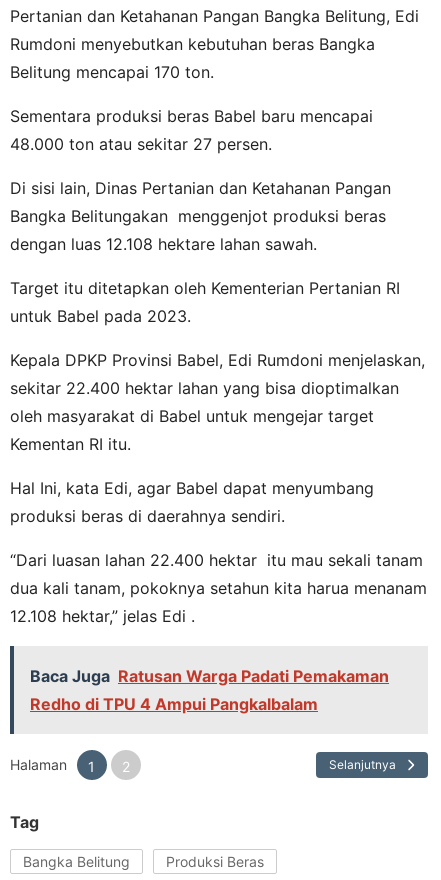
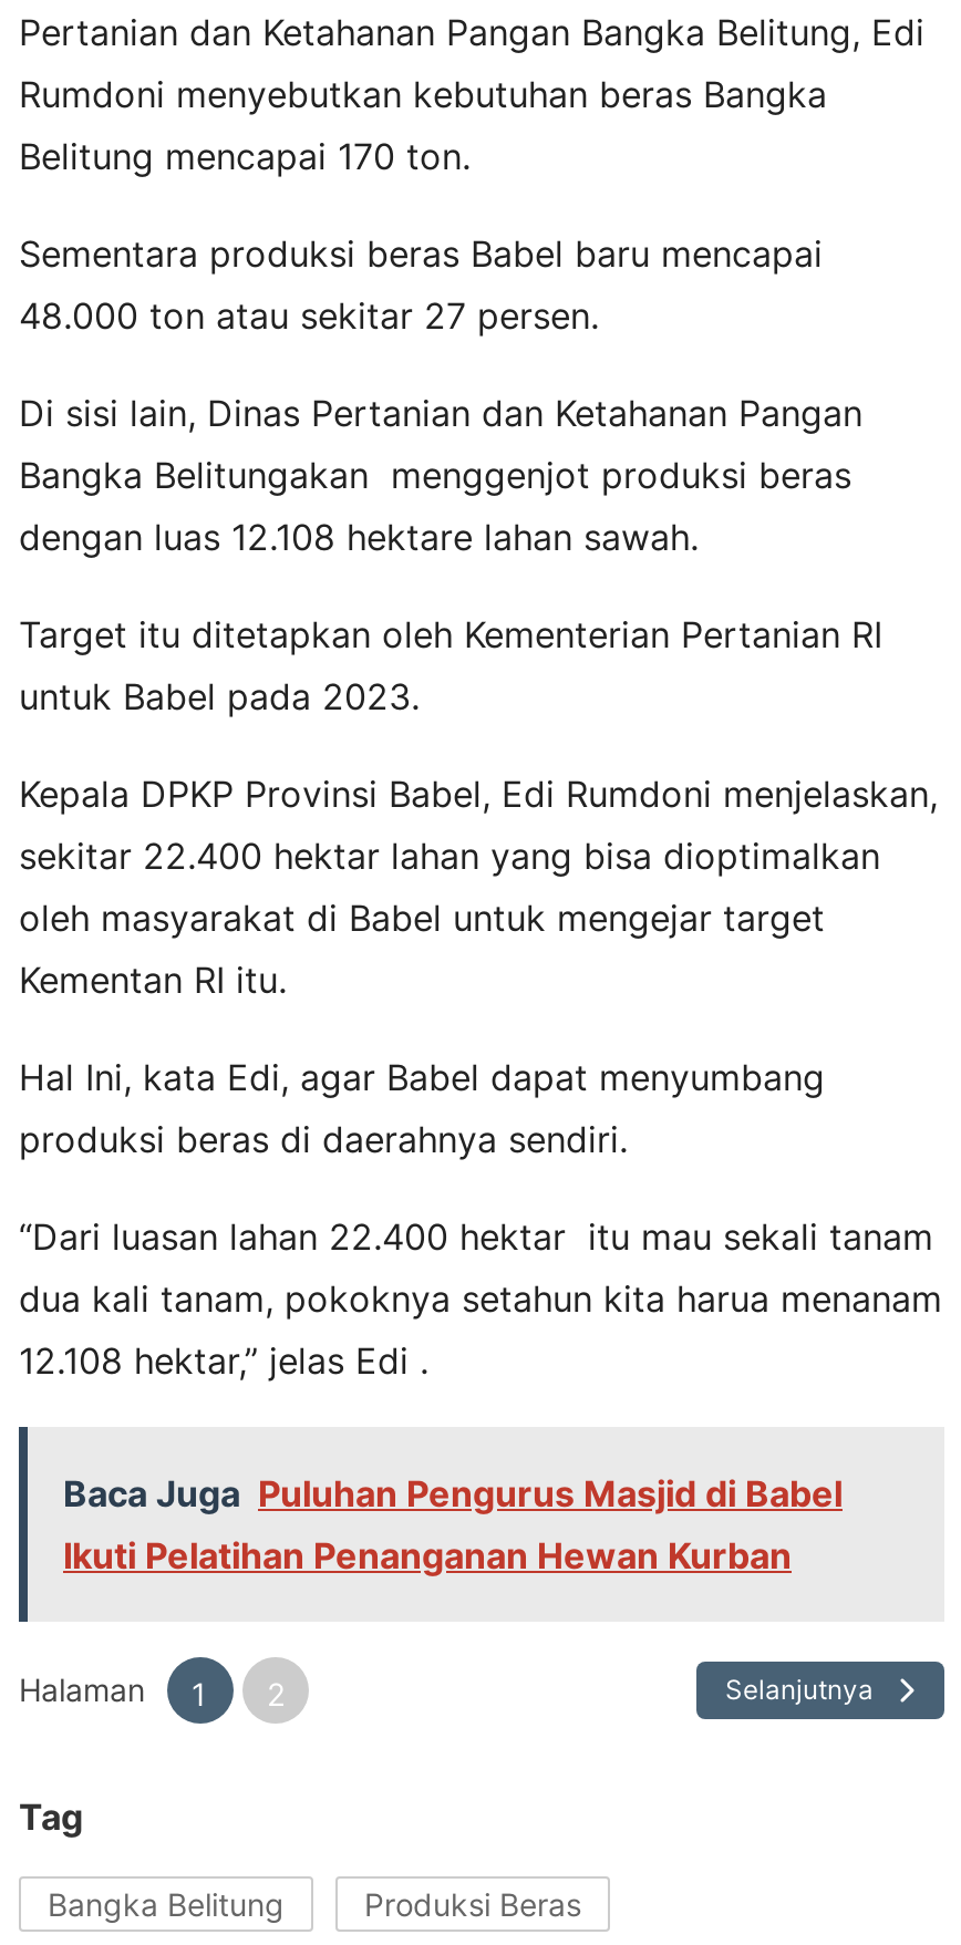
- Baca Juga Ratusan Warga Padati Pemakaman
- Redho di TPU 4 Ampui Pangkalbalam
+ Baca Juga Puluhan Pengurus Masjid di Babel
+ Ikuti Pelatihan Penanganan Hewan Kurban
